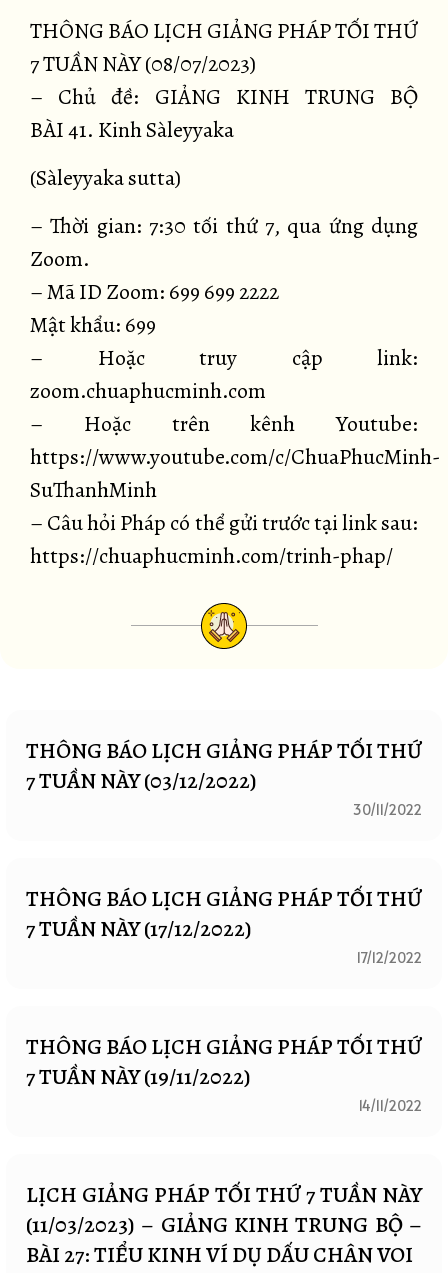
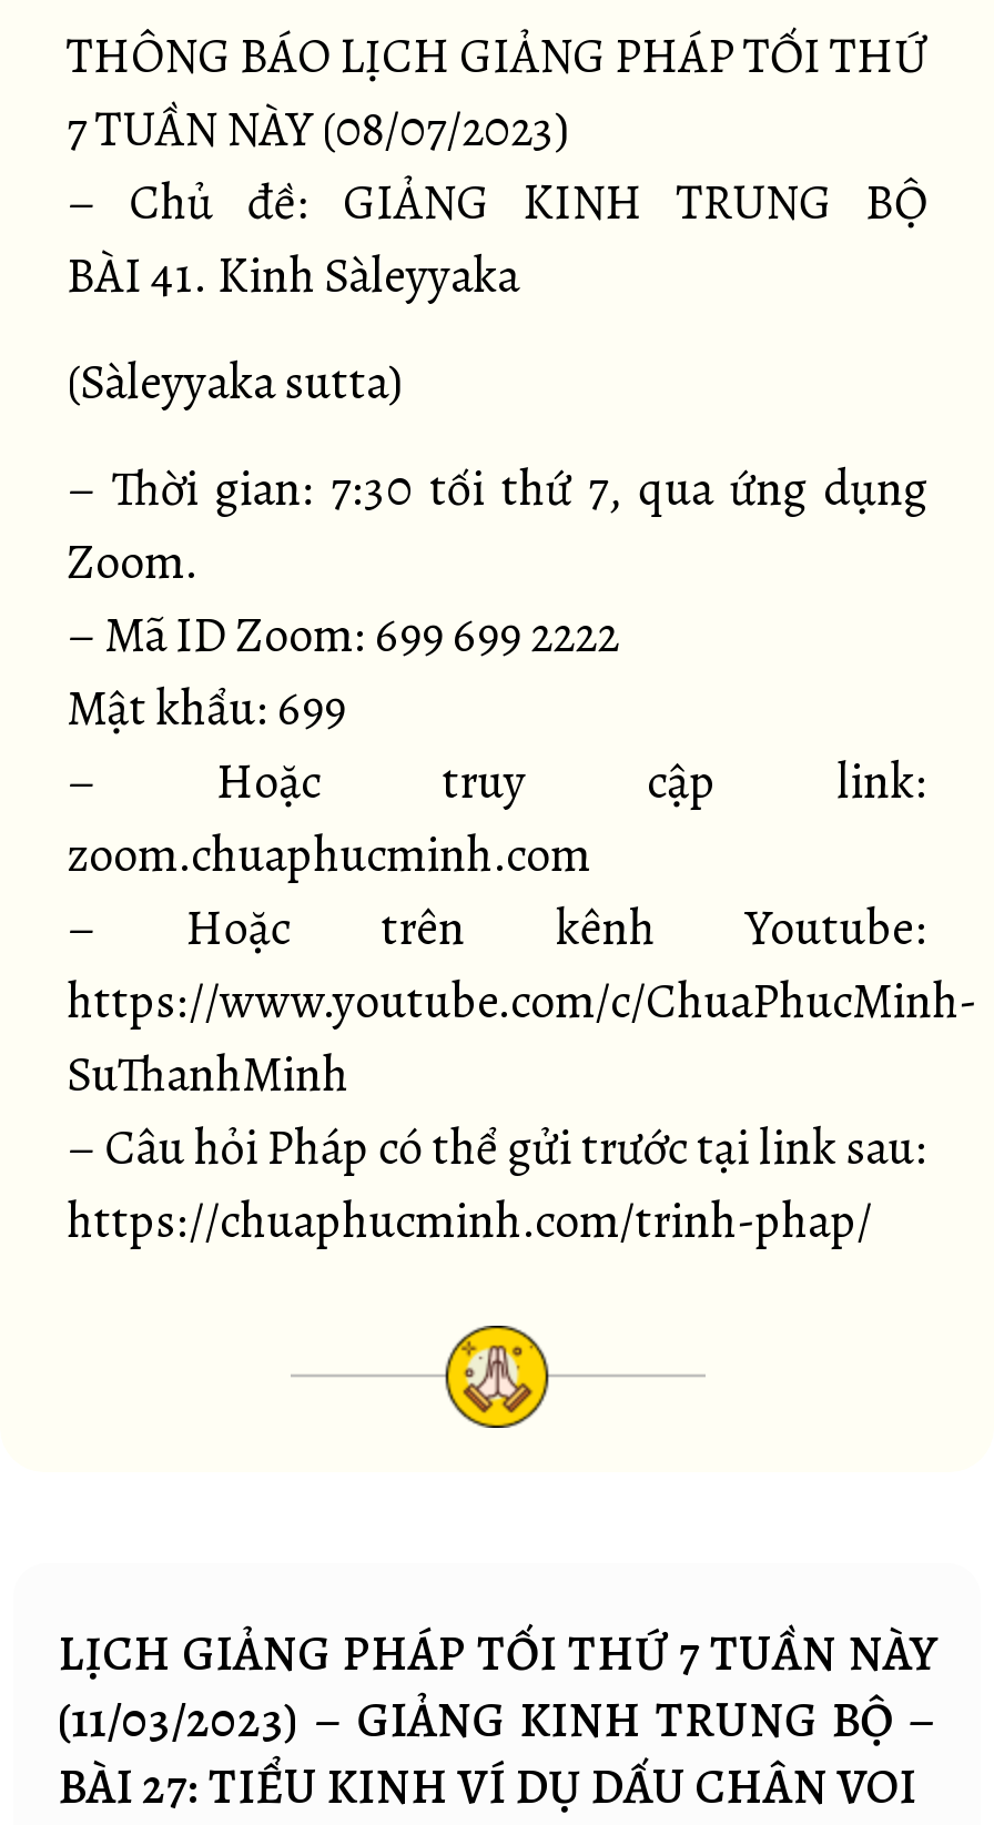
- THÔNG BÁO LỊCH GIẢNG PHÁP TỐI THỨ
- 7 TUẦN NÀY (03/12/2022)
- 30/11/2022
- THÔNG BÁO LỊCH GIẢNG PHÁP TỐI THỨ
- 7 TUẦN NÀY (17/12/2022)
- 17/12/2022
- THÔNG BÁO LỊCH GIẢNG PHÁP TỐI THỨ
- 7 TUẦN NÀY (19/11/2022)
- 14/11/2022
